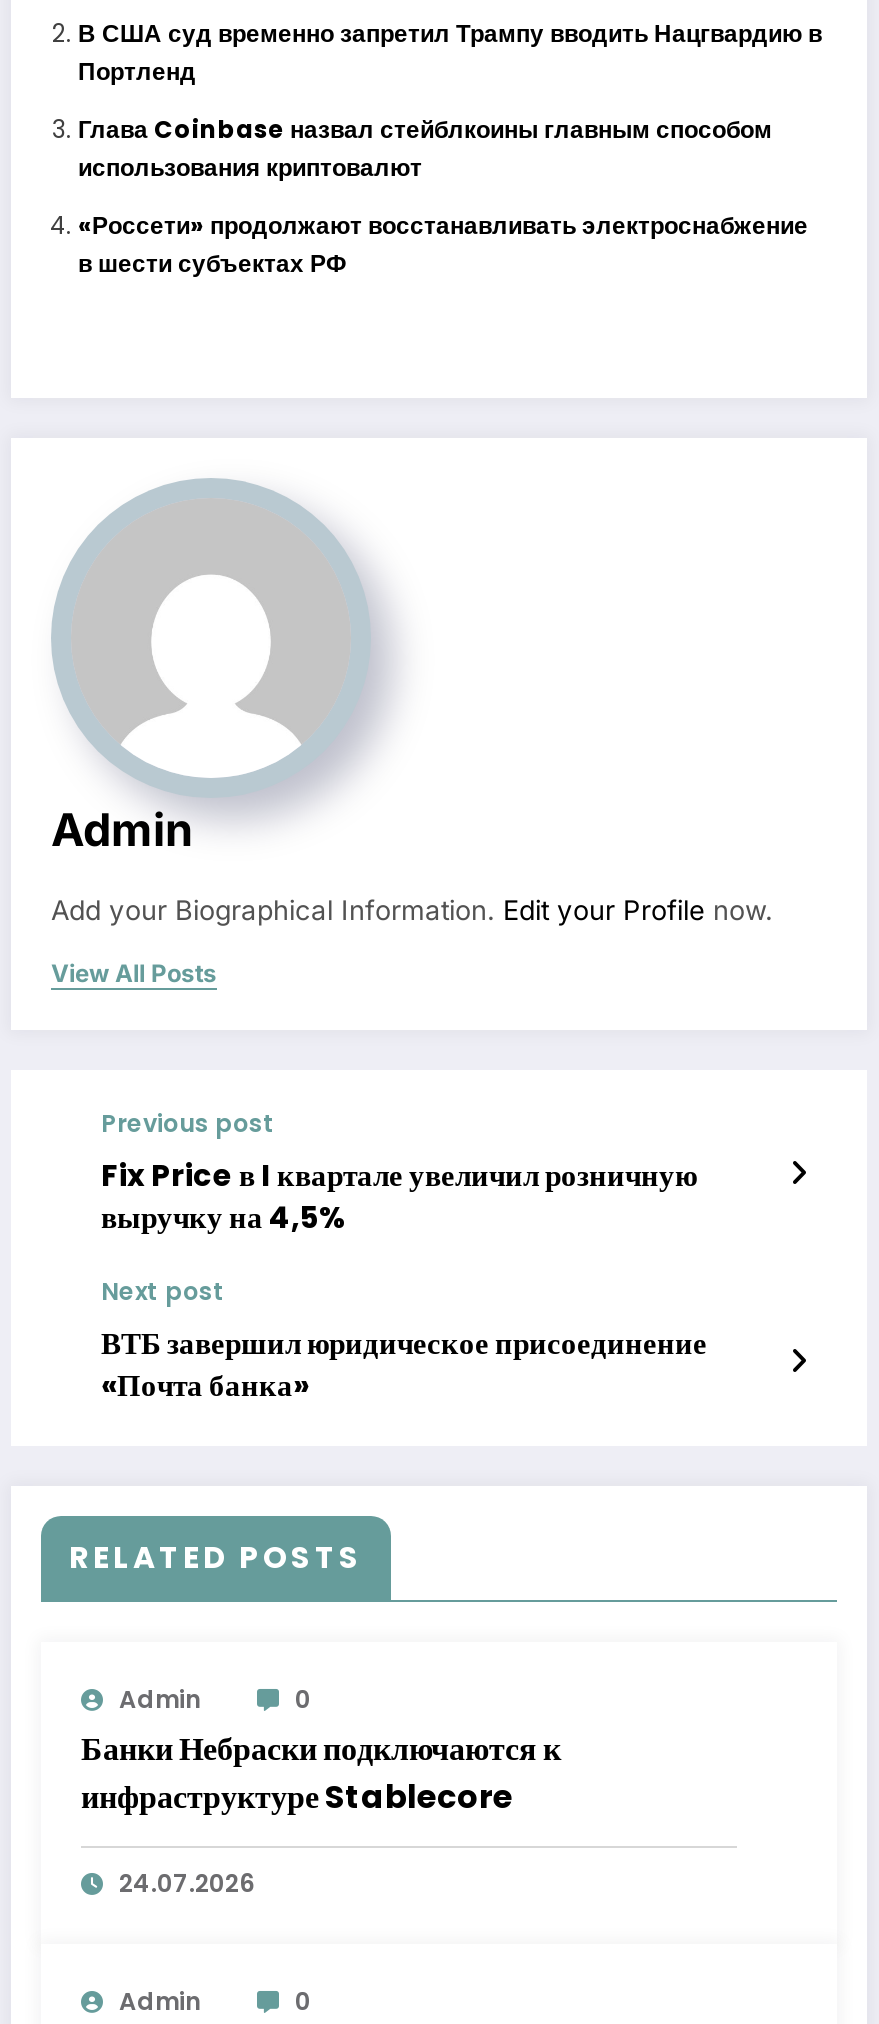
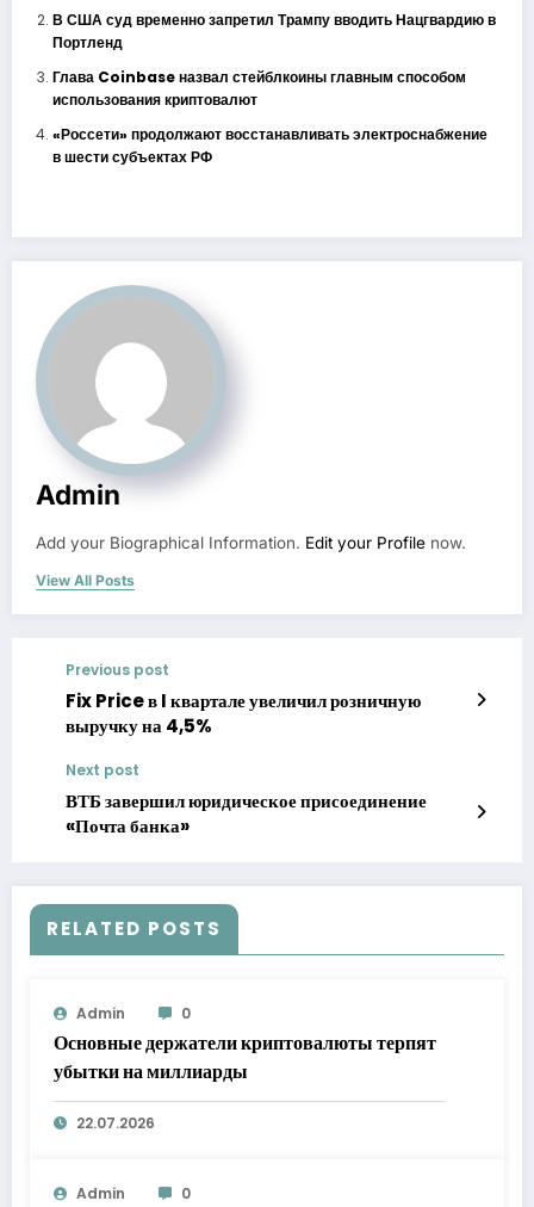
- Банки Небраски подключаются к
- инфраструктуре Stablecore
+ Основные держатели криптовалюты терпят
+ убытки на миллиарды

- 24.07.2026
+ 22.07.2026
